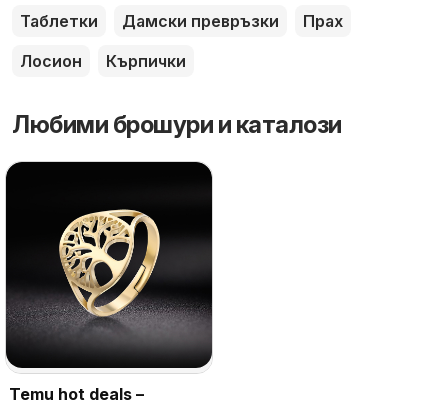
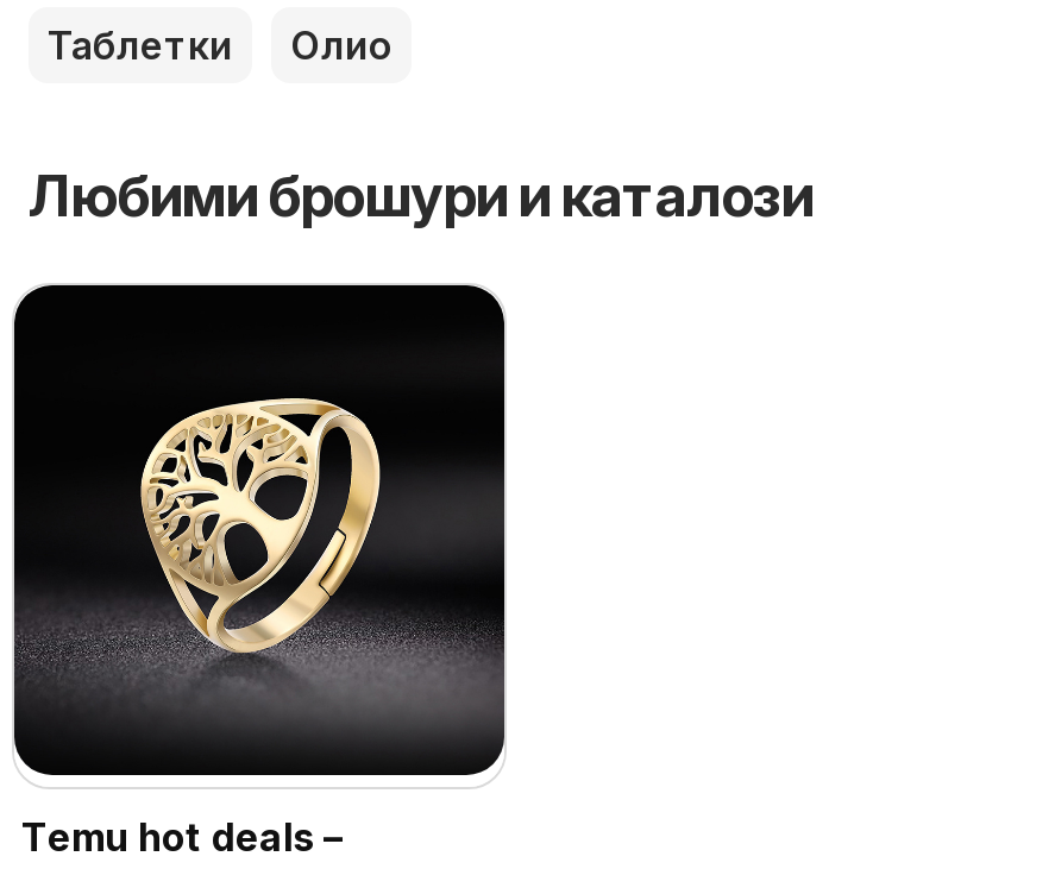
- Дамски превръзки
- Прах
- Лосион
- Кърпички
+ Олио
